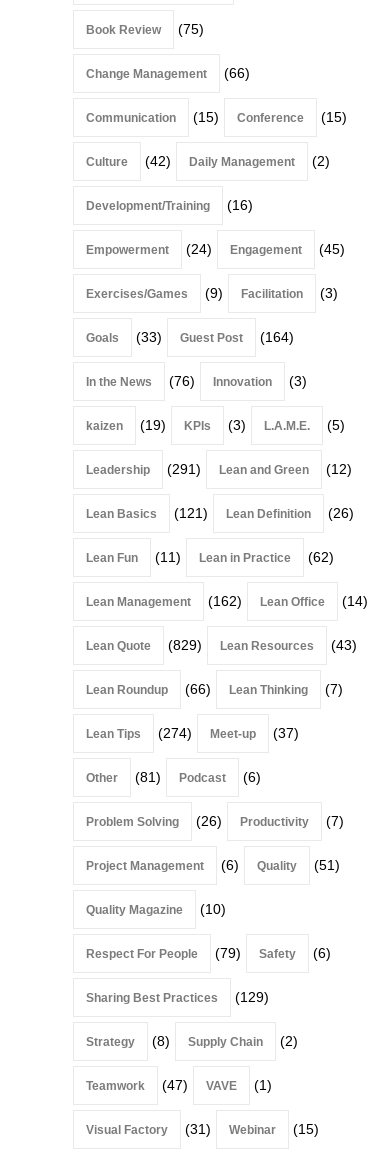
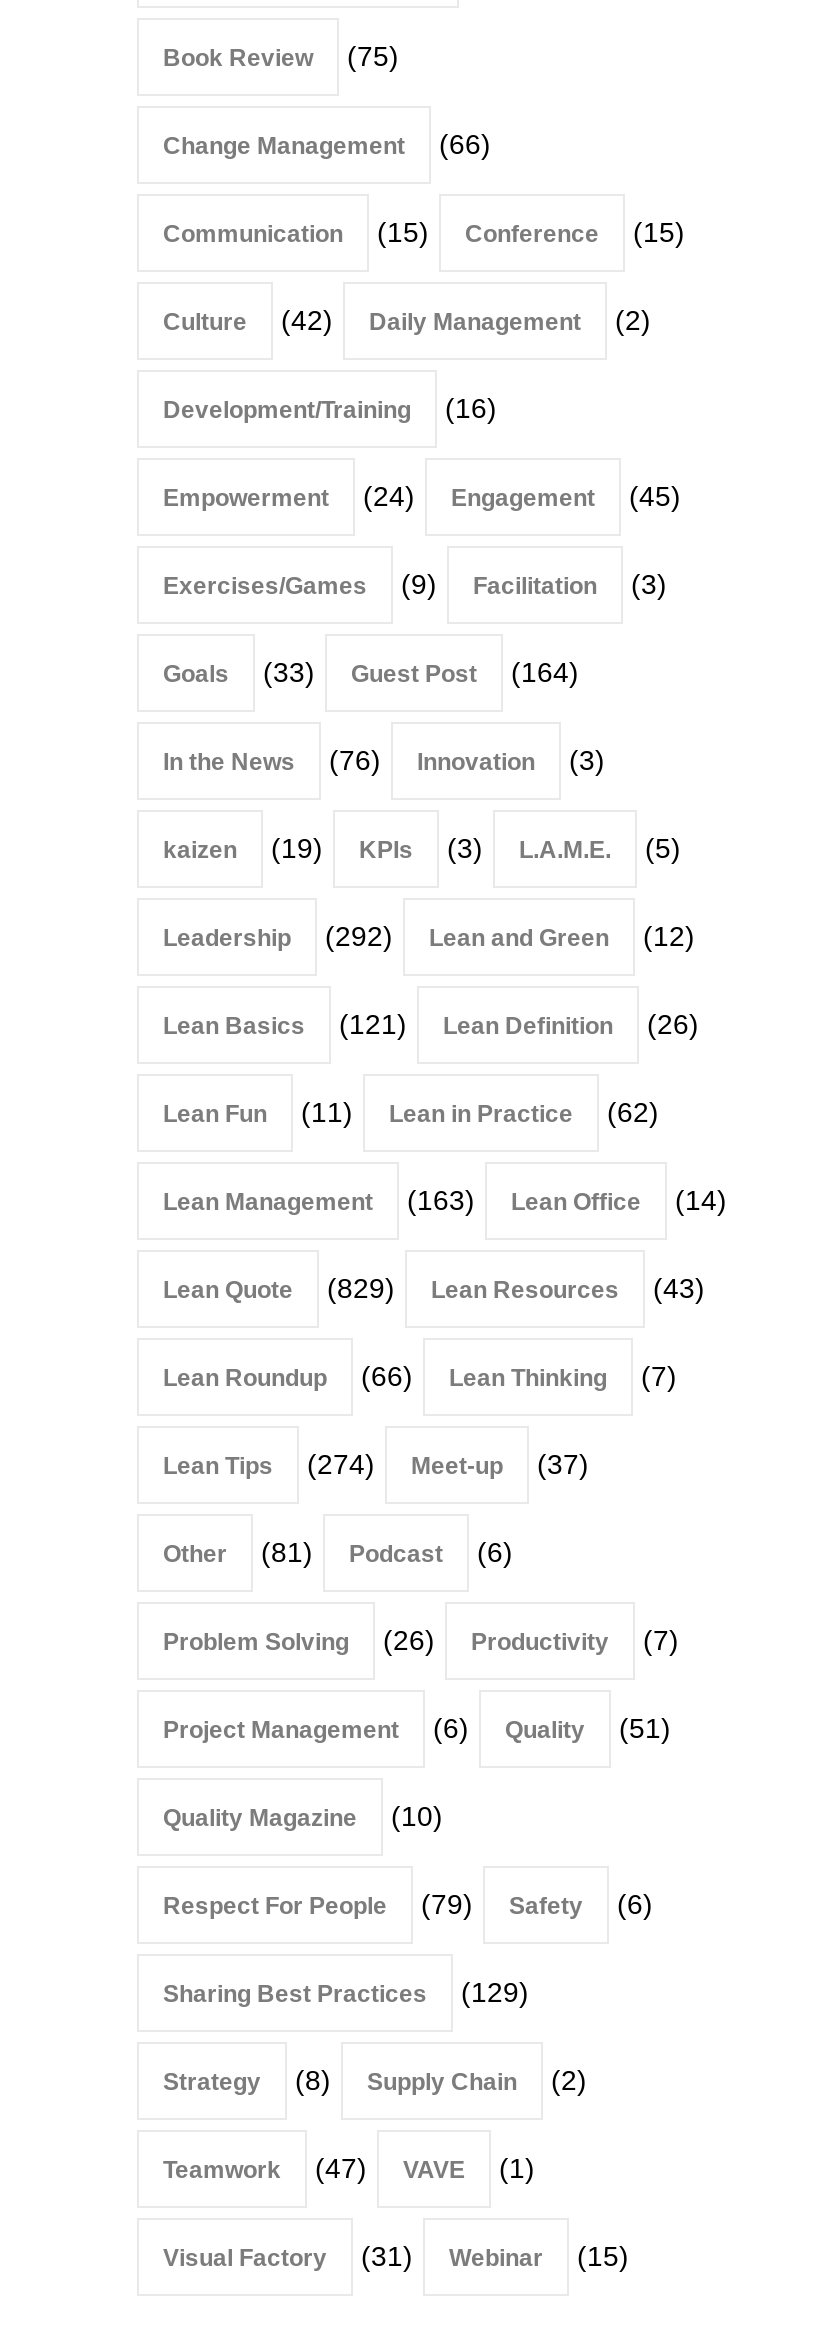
- Leadership (291) Lean and Green (12)
+ Leadership (292) Lean and Green (12)

- Lean Management (162) Lean Office (14)
+ Lean Management (163) Lean Office (14)
